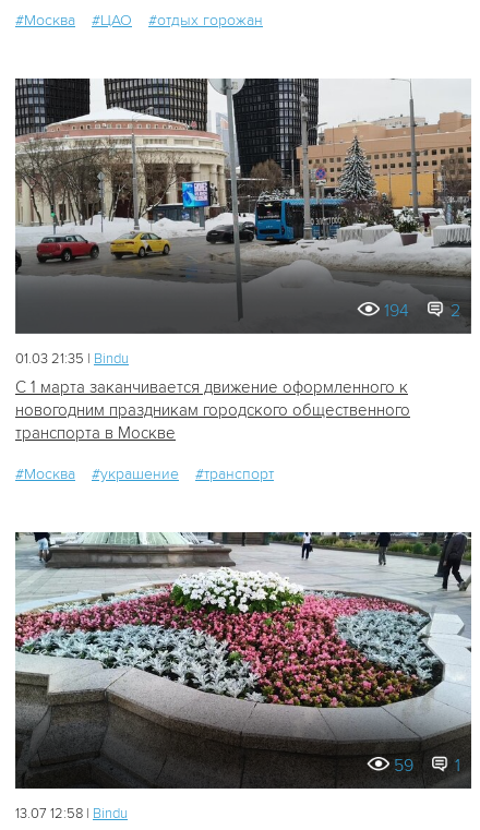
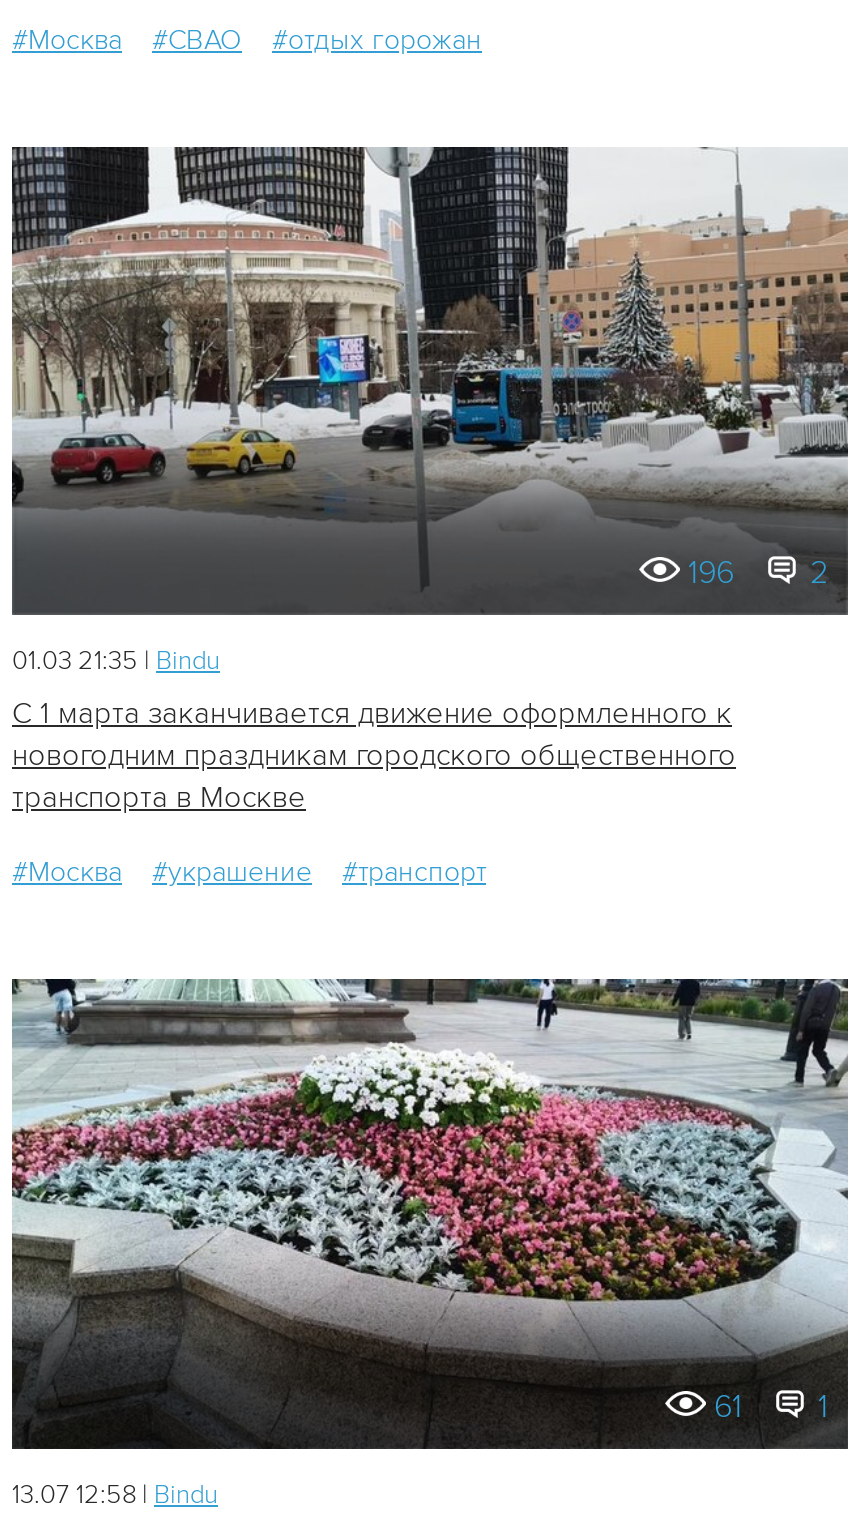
- #ЦАО
+ #СВАО

- 194 2
+ 196 2

- 59 1
+ 61 1
